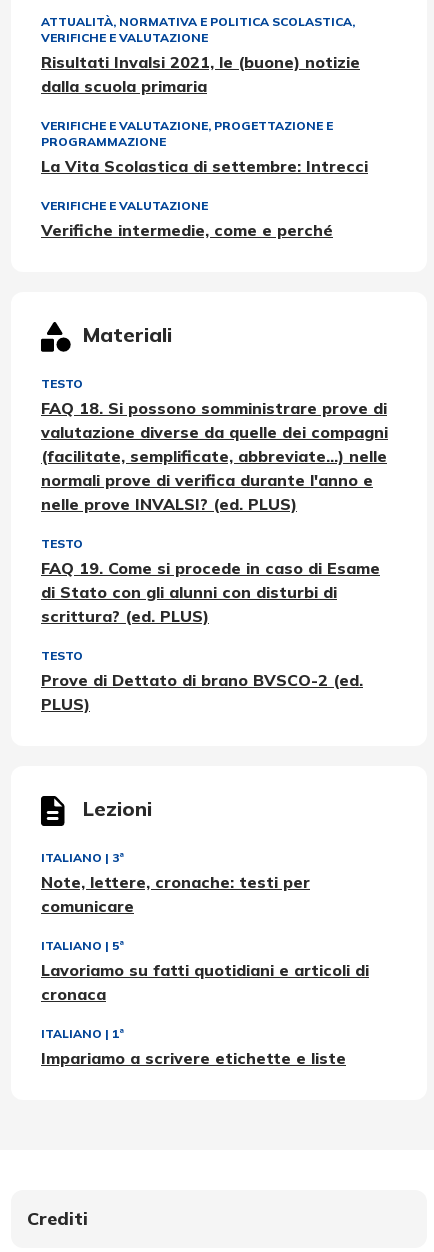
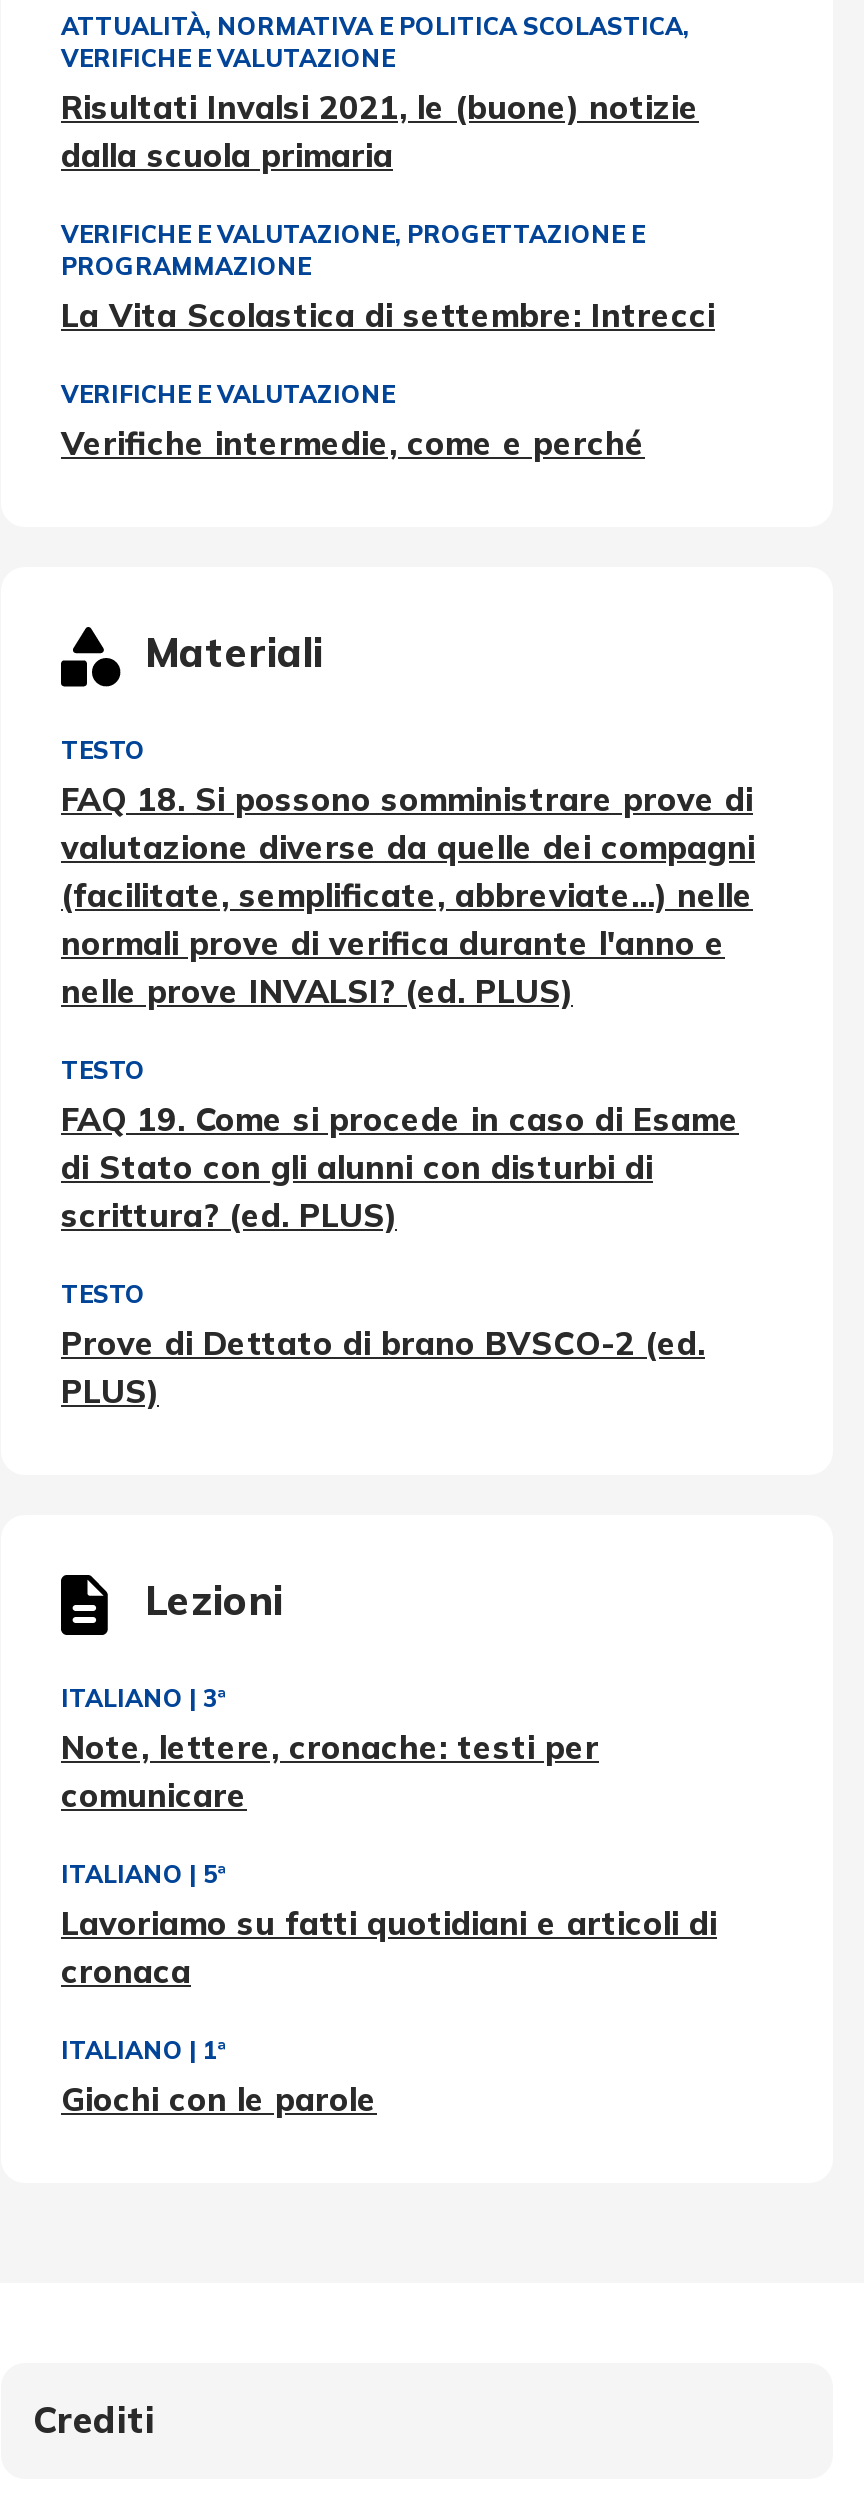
- Impariamo a scrivere etichette e liste
+ Giochi con le parole
